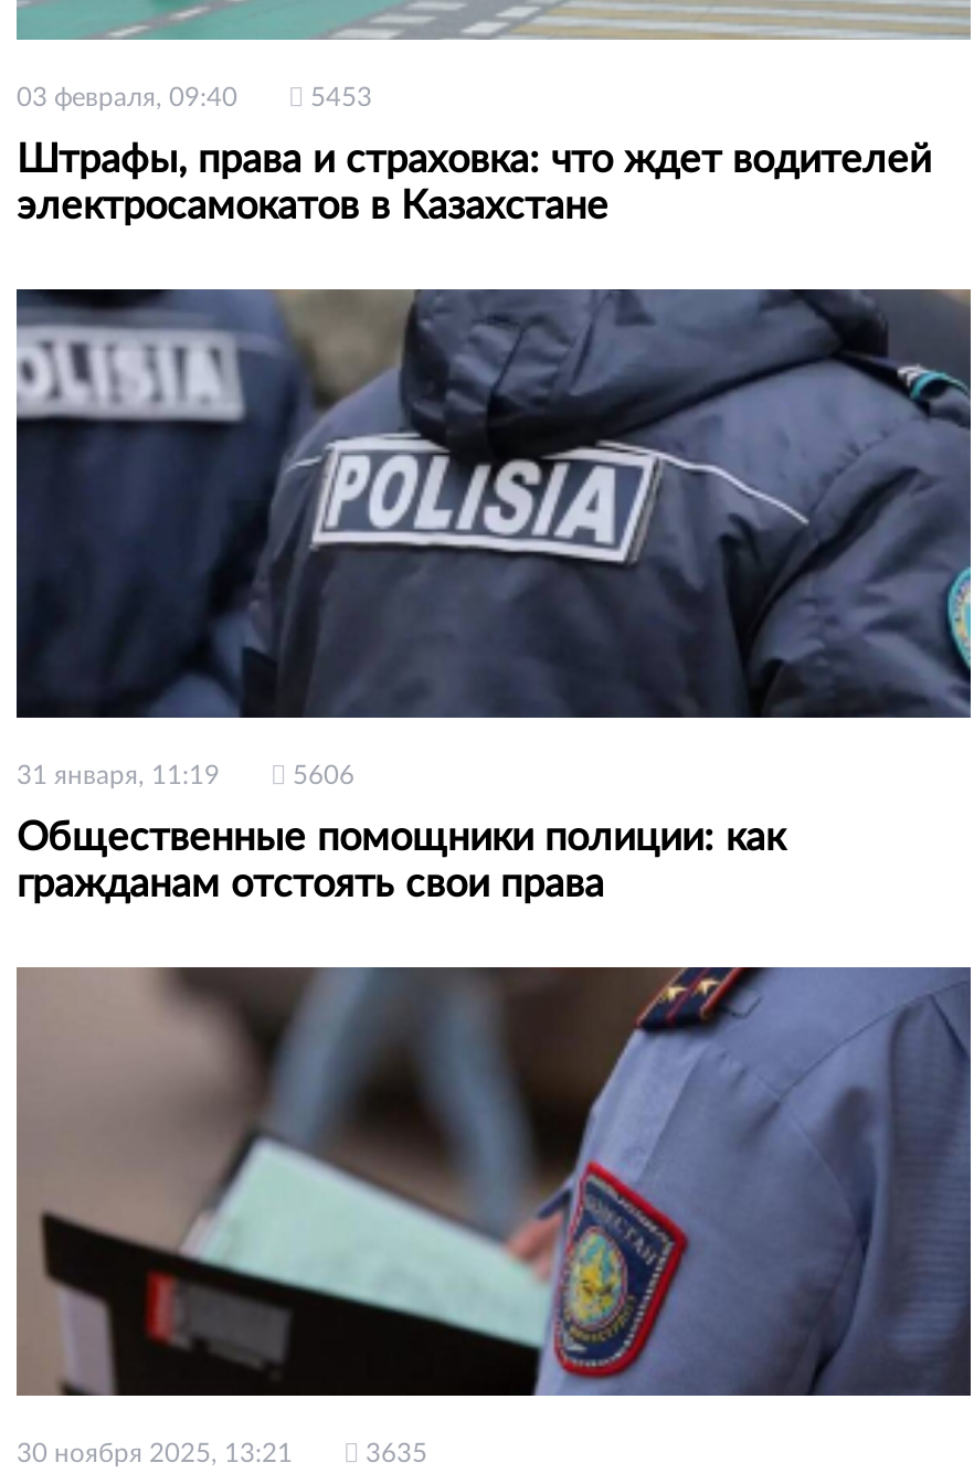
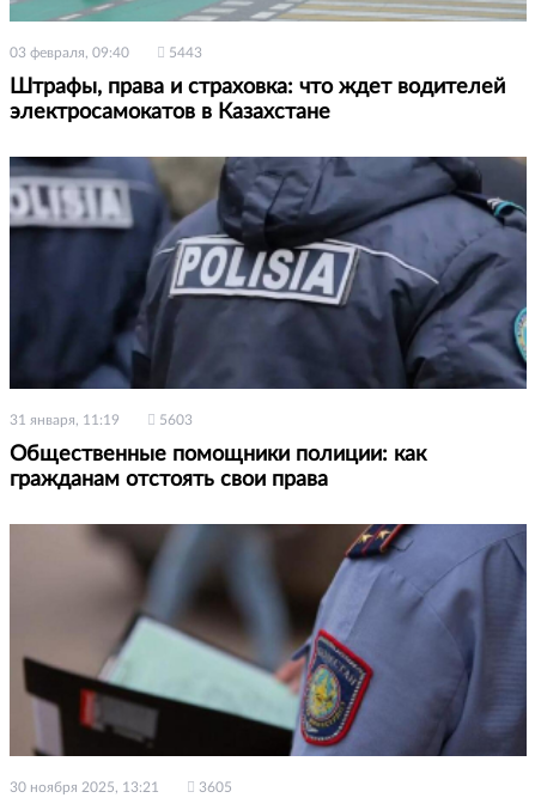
- 5453
+ 5443

- 5606
+ 5603

- 3635
+ 3605
